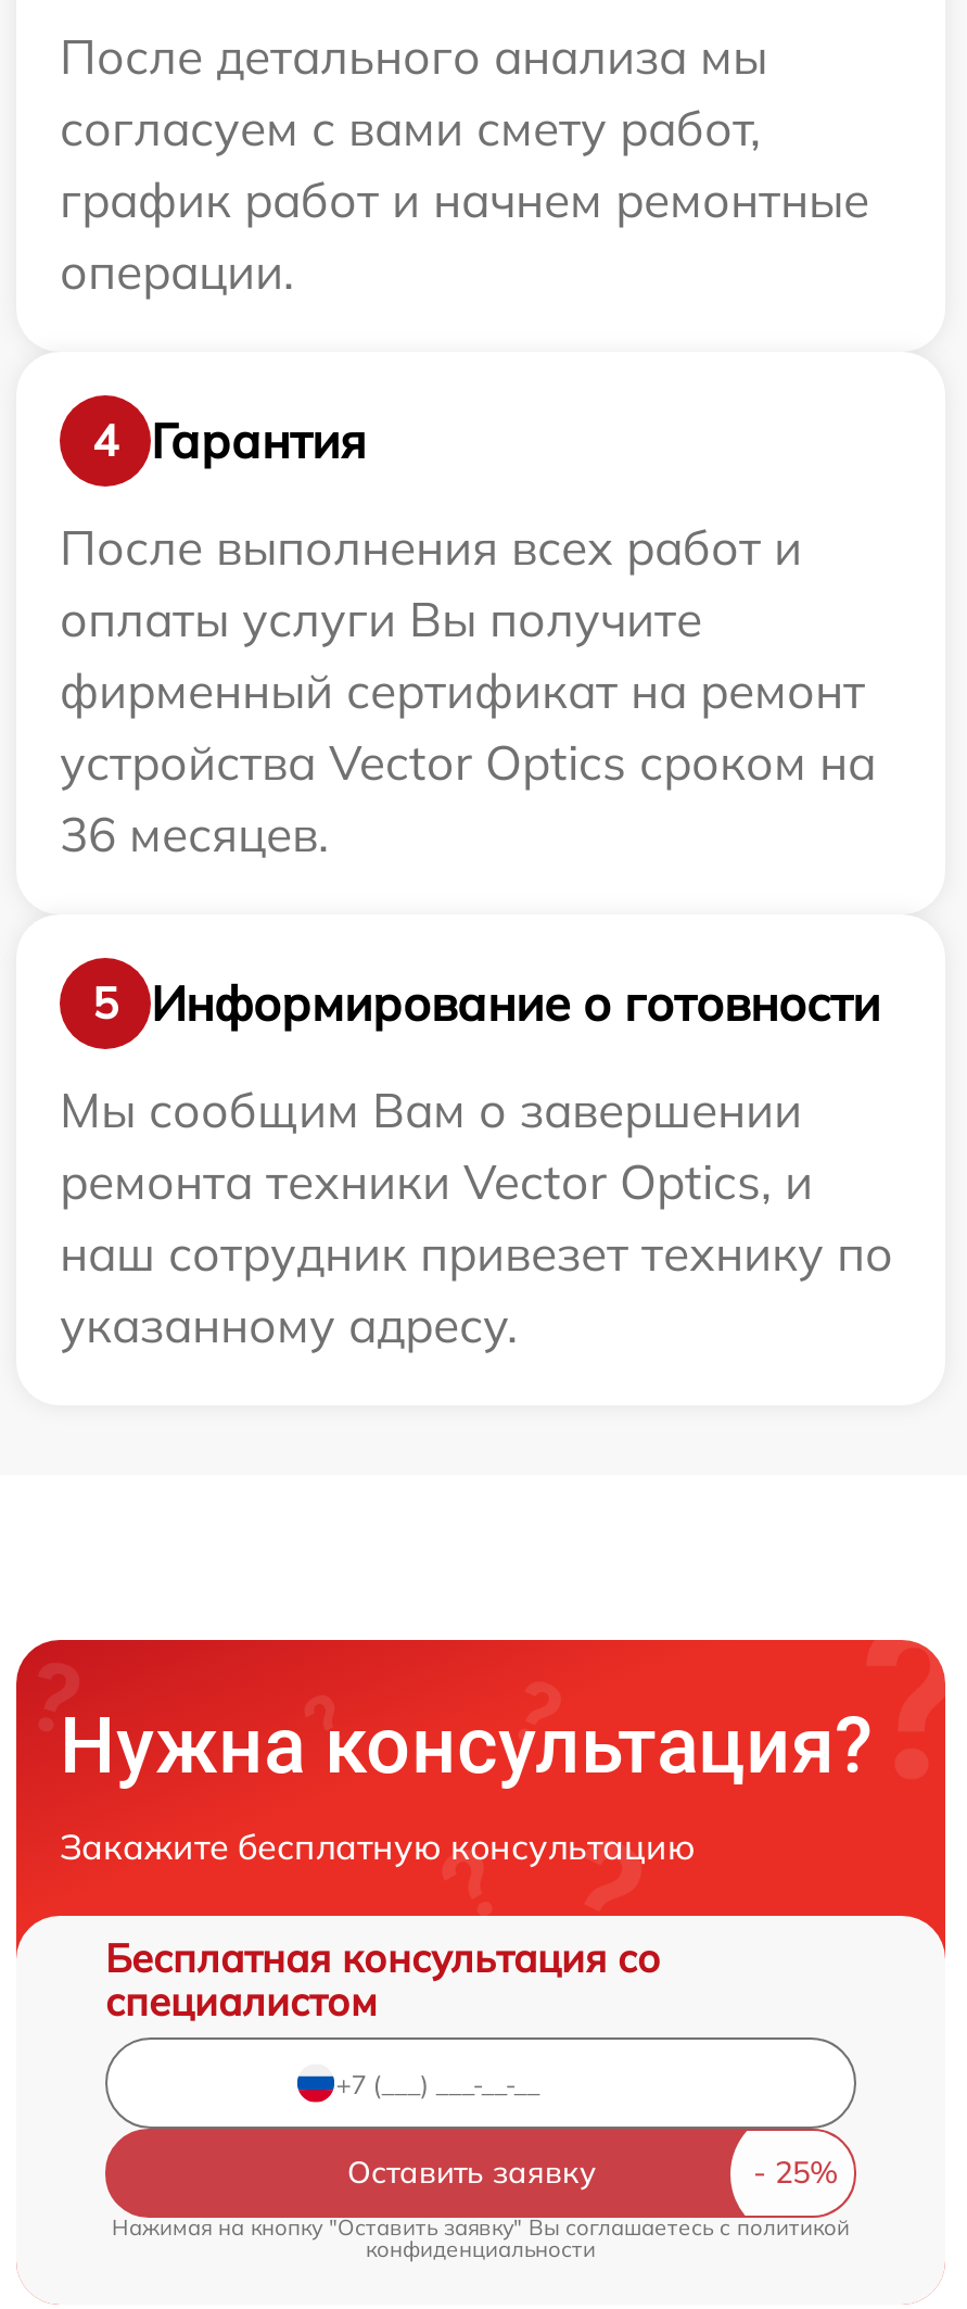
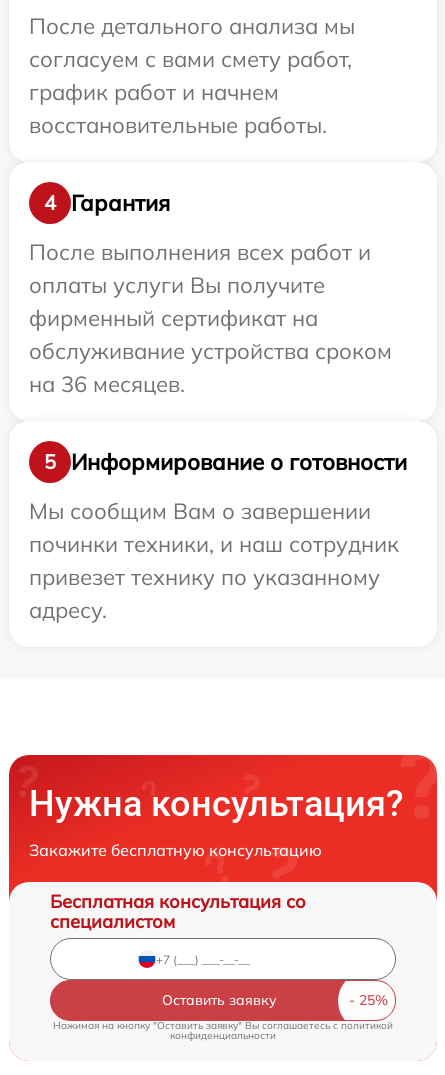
- график работ и начнем ремонтные
- операции.
+ график работ и начнем
+ восстановительные работы.

- фирменный сертификат на ремонт
- устройства Vector Optics сроком на
- 36 месяцев.
+ фирменный сертификат на
+ обслуживание устройства сроком
+ на 36 месяцев.

- ремонта техники Vector Optics, и
- наш сотрудник привезет технику по
- указанному адресу.
+ починки техники, и наш сотрудник
+ привезет технику по указанному
+ адресу.
